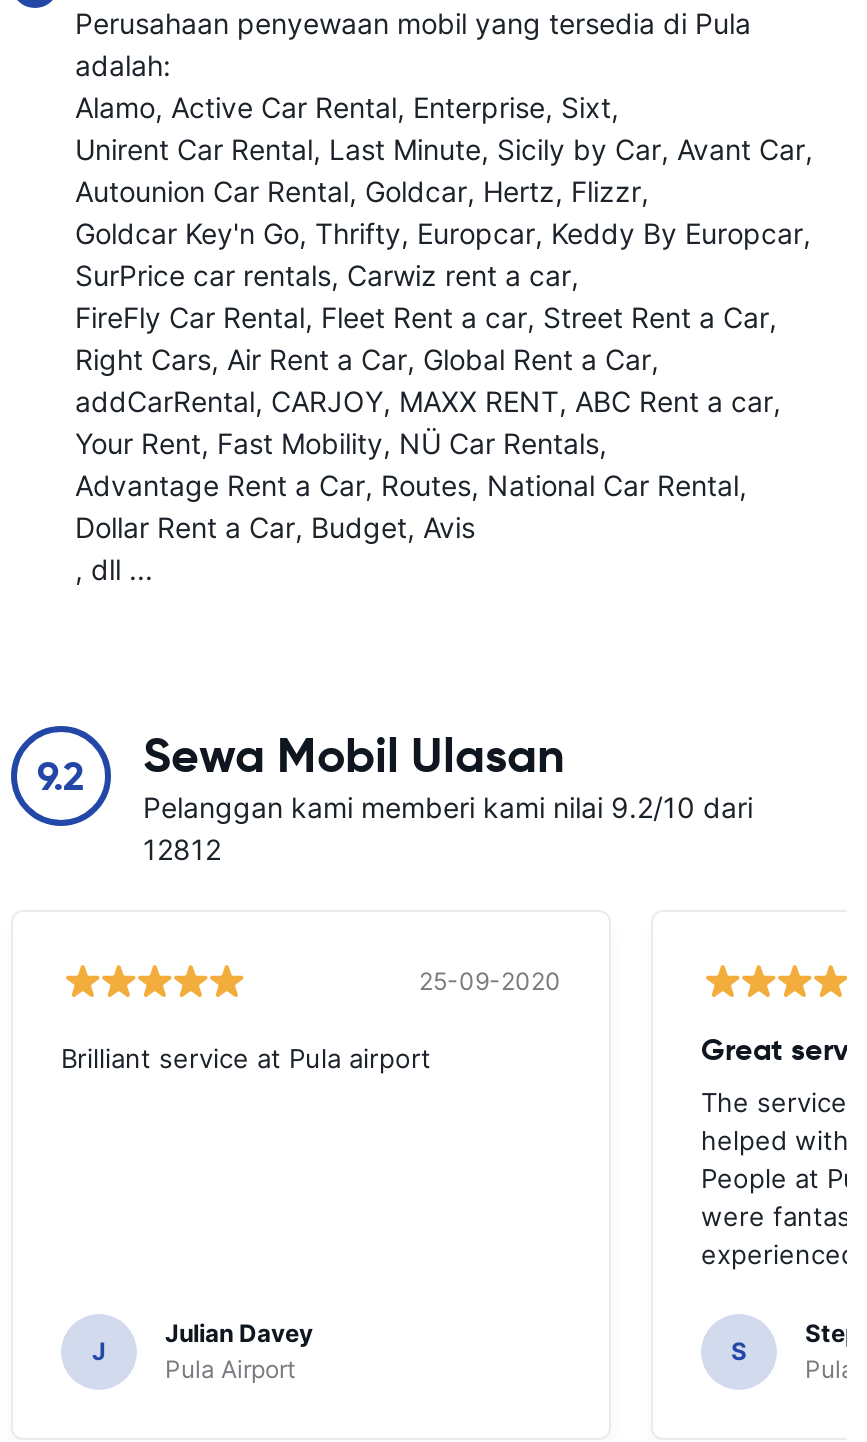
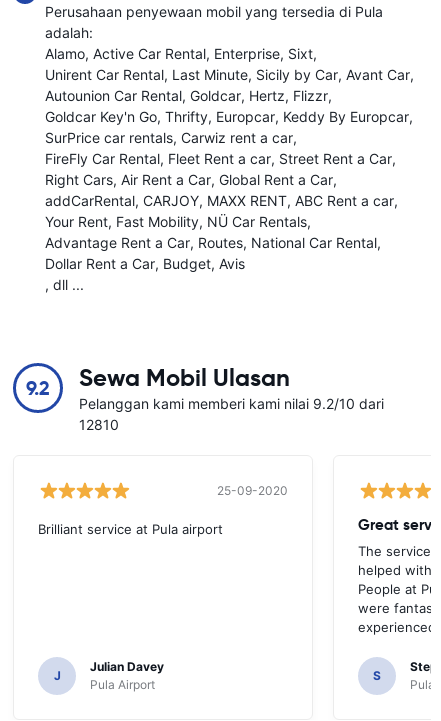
- 12812
+ 12810
